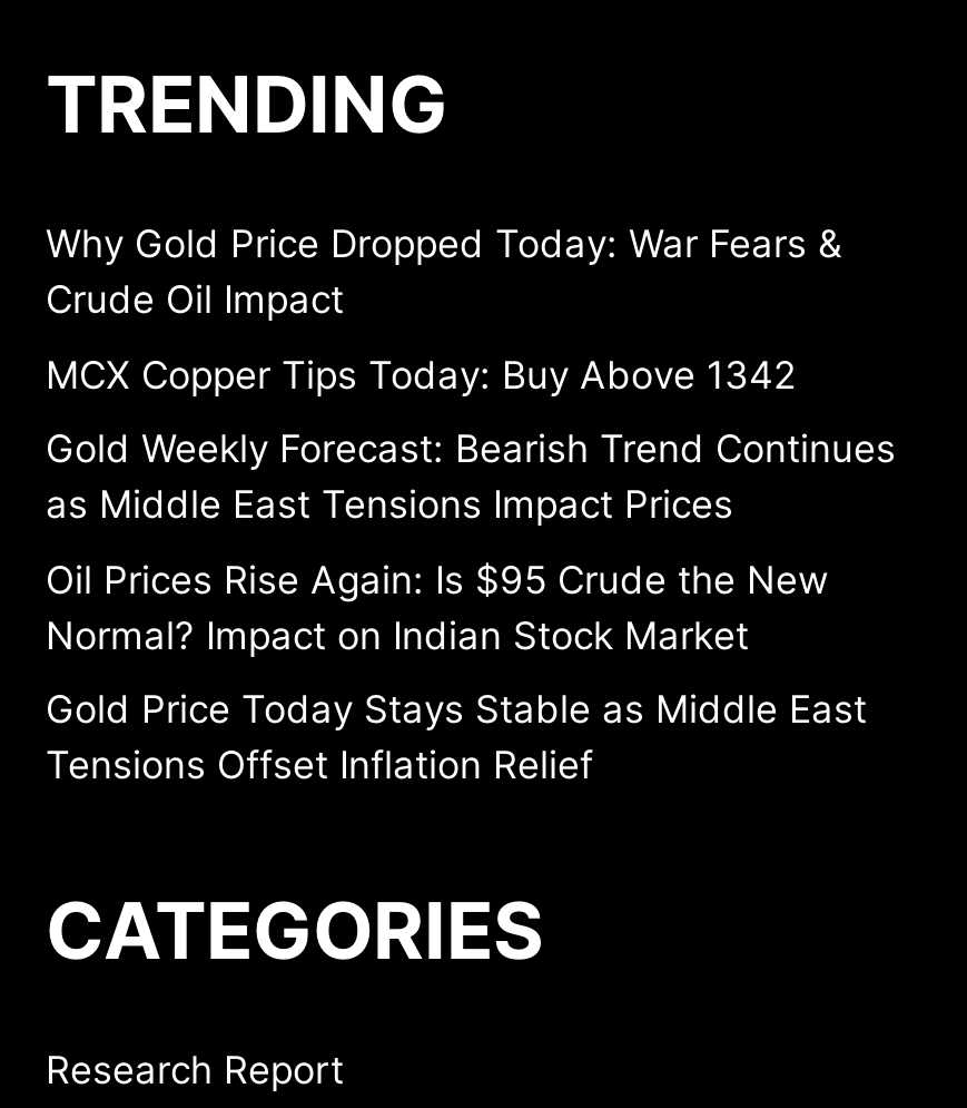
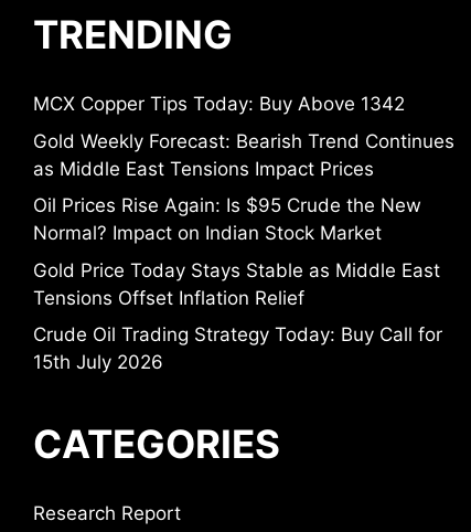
- Why Gold Price Dropped Today: War Fears &
- Crude Oil Impact

moved up: MCX Copper Tips Today: Buy Above 1342 | Gold Weekly Forecast: Bearish Trend Continues | as Middle East Tensions Impact Prices | Oil Prices Rise Again: Is $95 Crude the New | Normal? Impact on Indian Stock Market | Gold Price Today Stays Stable as Middle East | Tensions Offset Inflation Relief

+ Crude Oil Trading Strategy Today: Buy Call for
+ 15th July 2026
